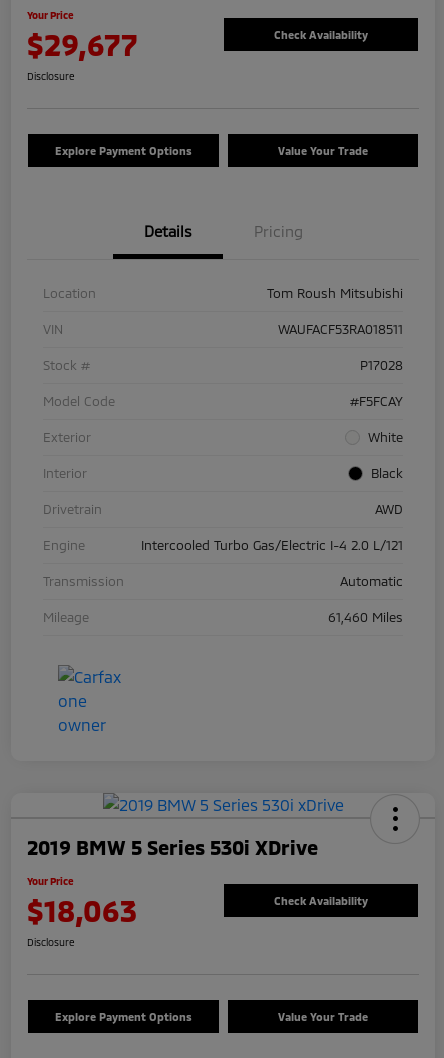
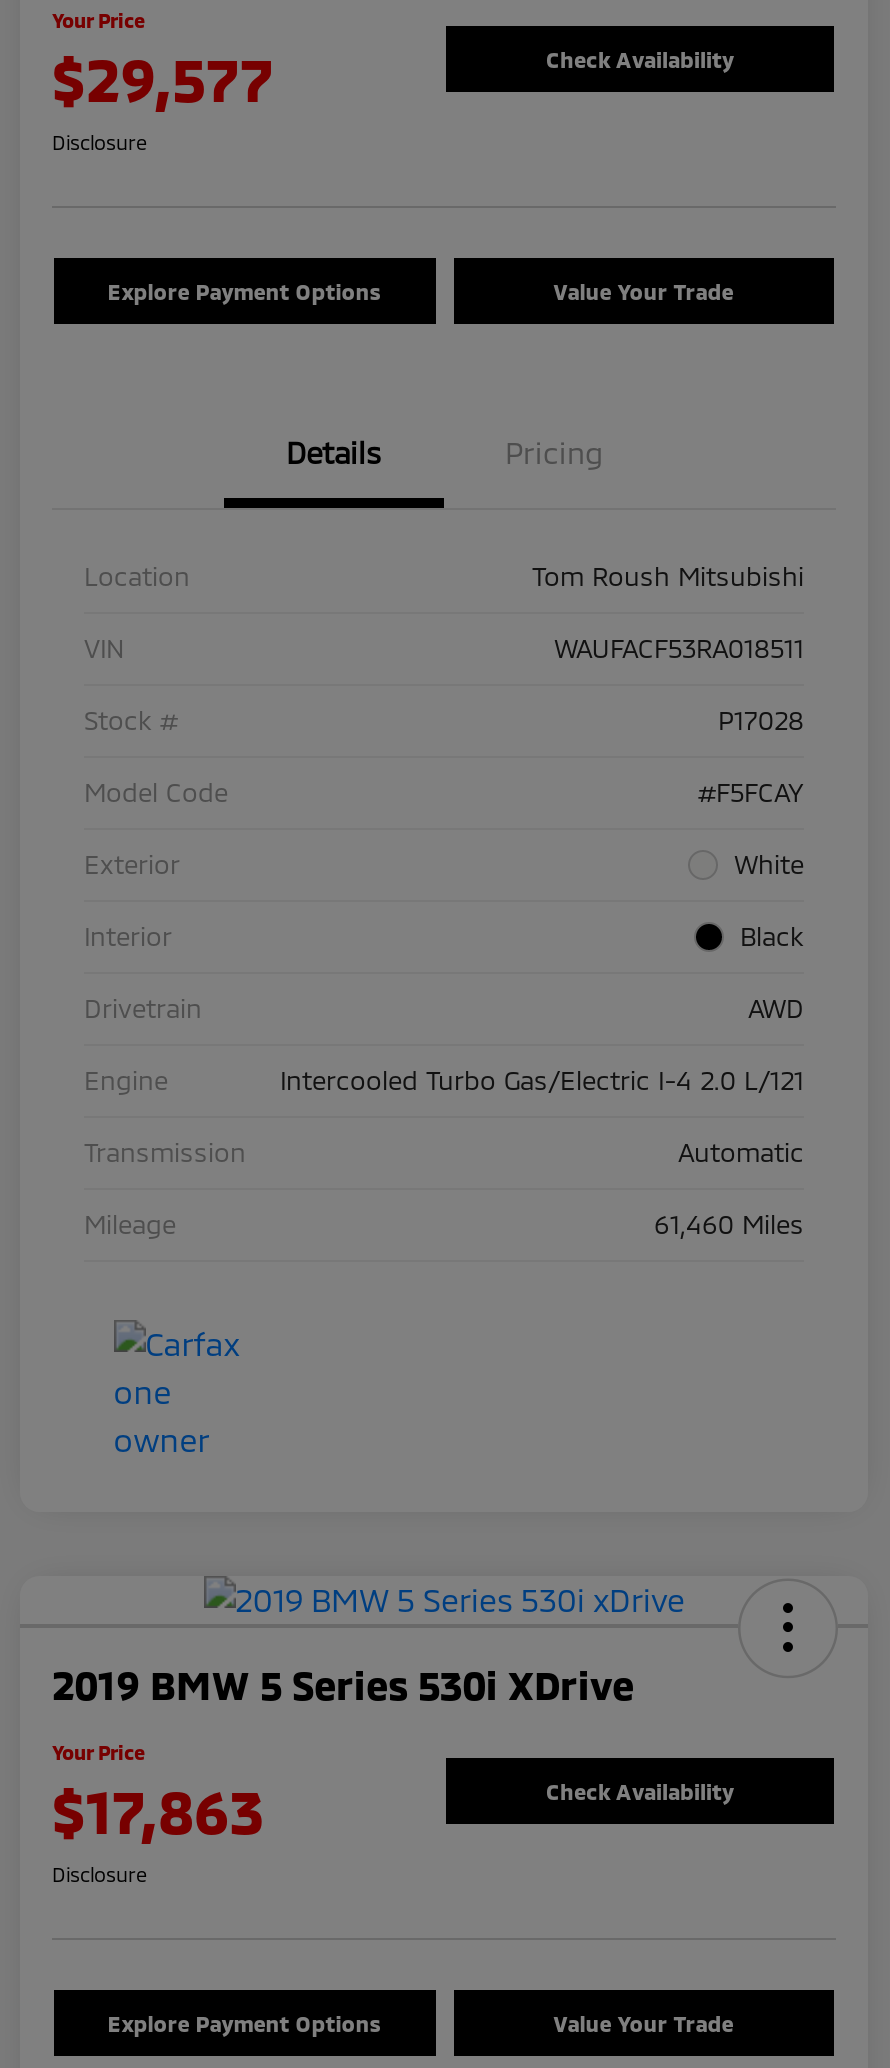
- $29,677
+ $29,577

- $18,063
+ $17,863
